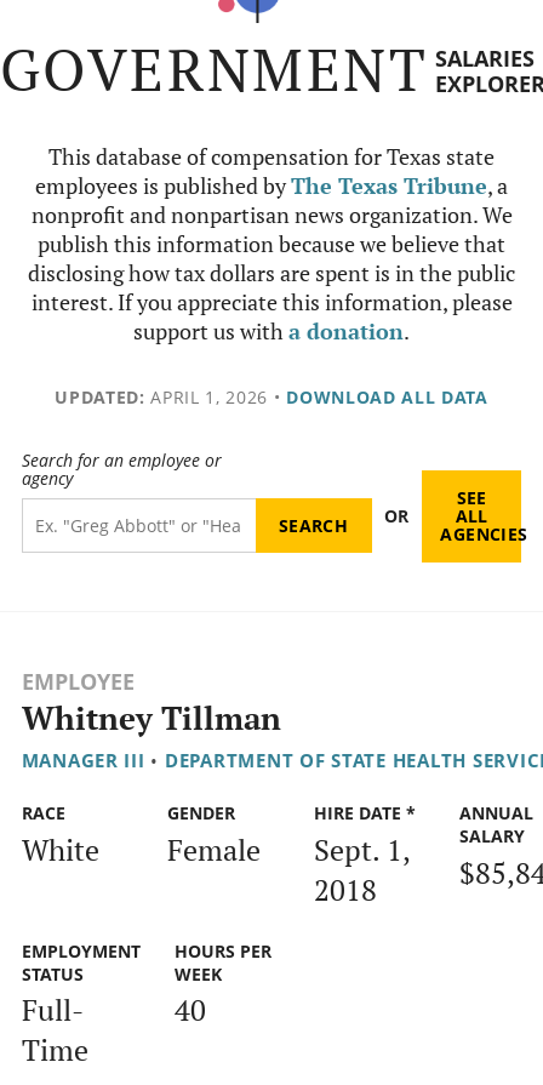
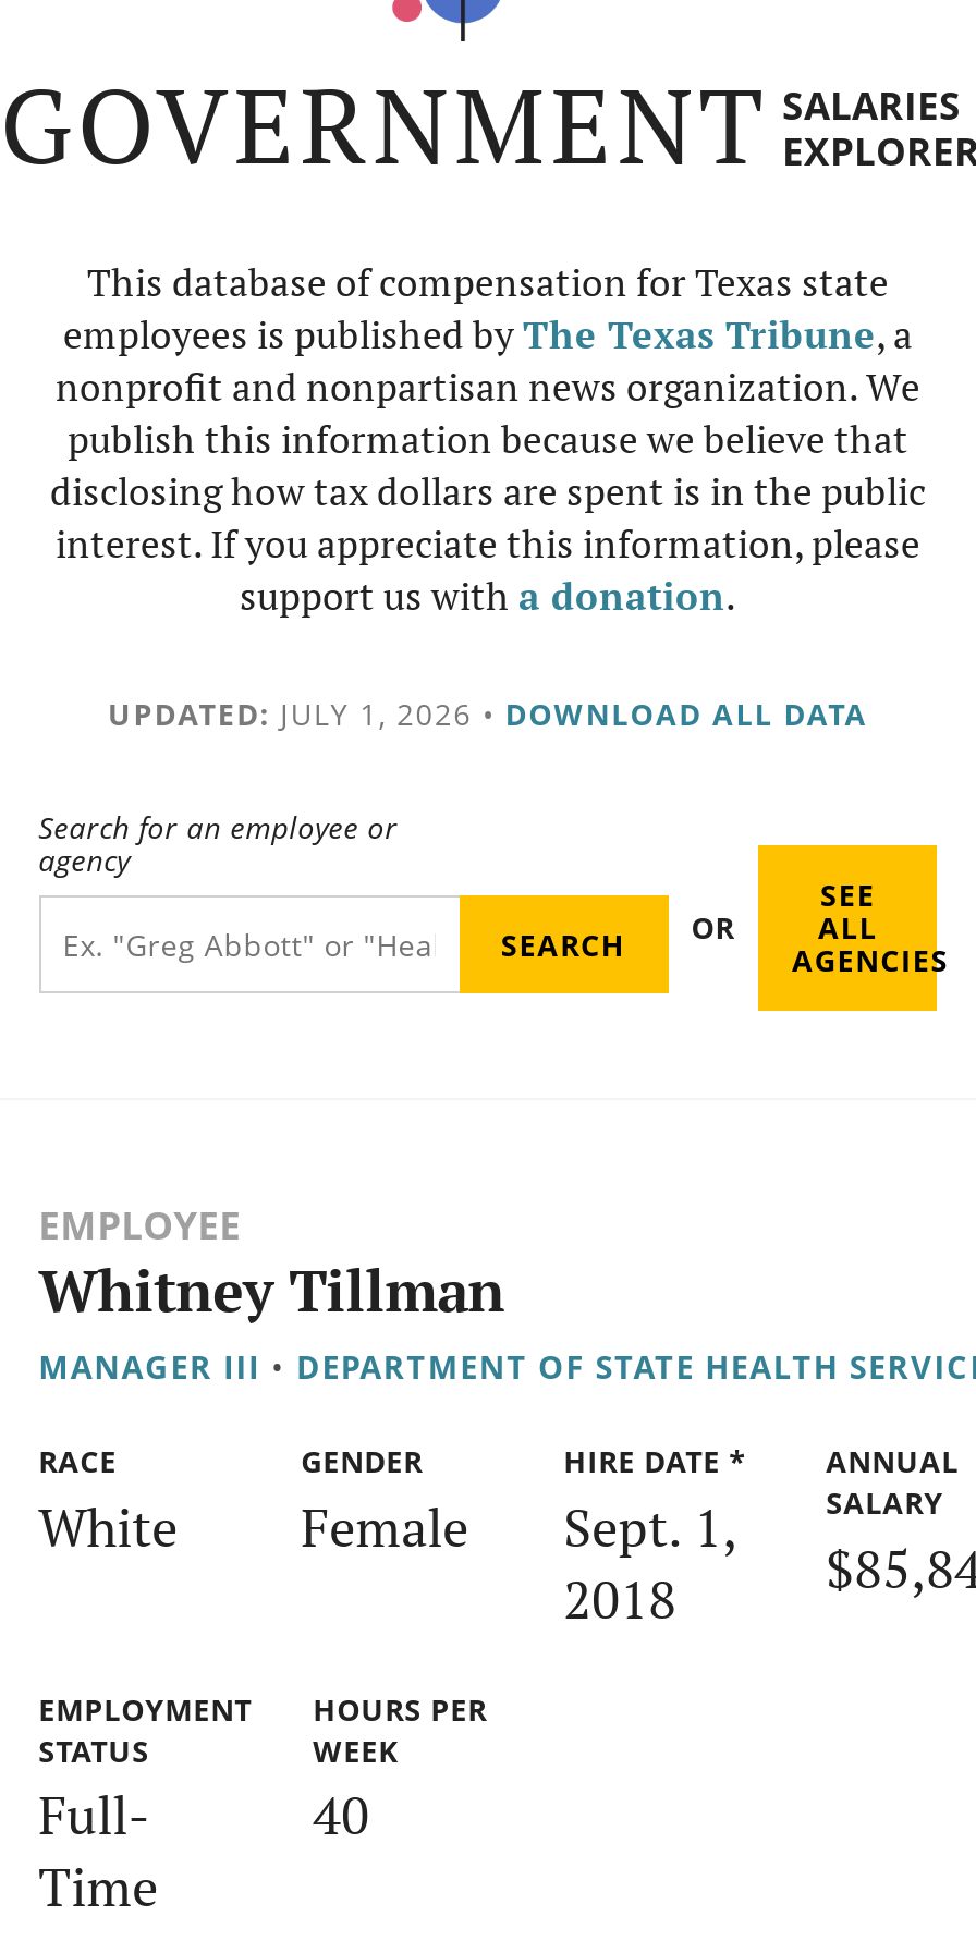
- UPDATED: APRIL 1, 2026 • DOWNLOAD ALL DATA
+ UPDATED: JULY 1, 2026 • DOWNLOAD ALL DATA
